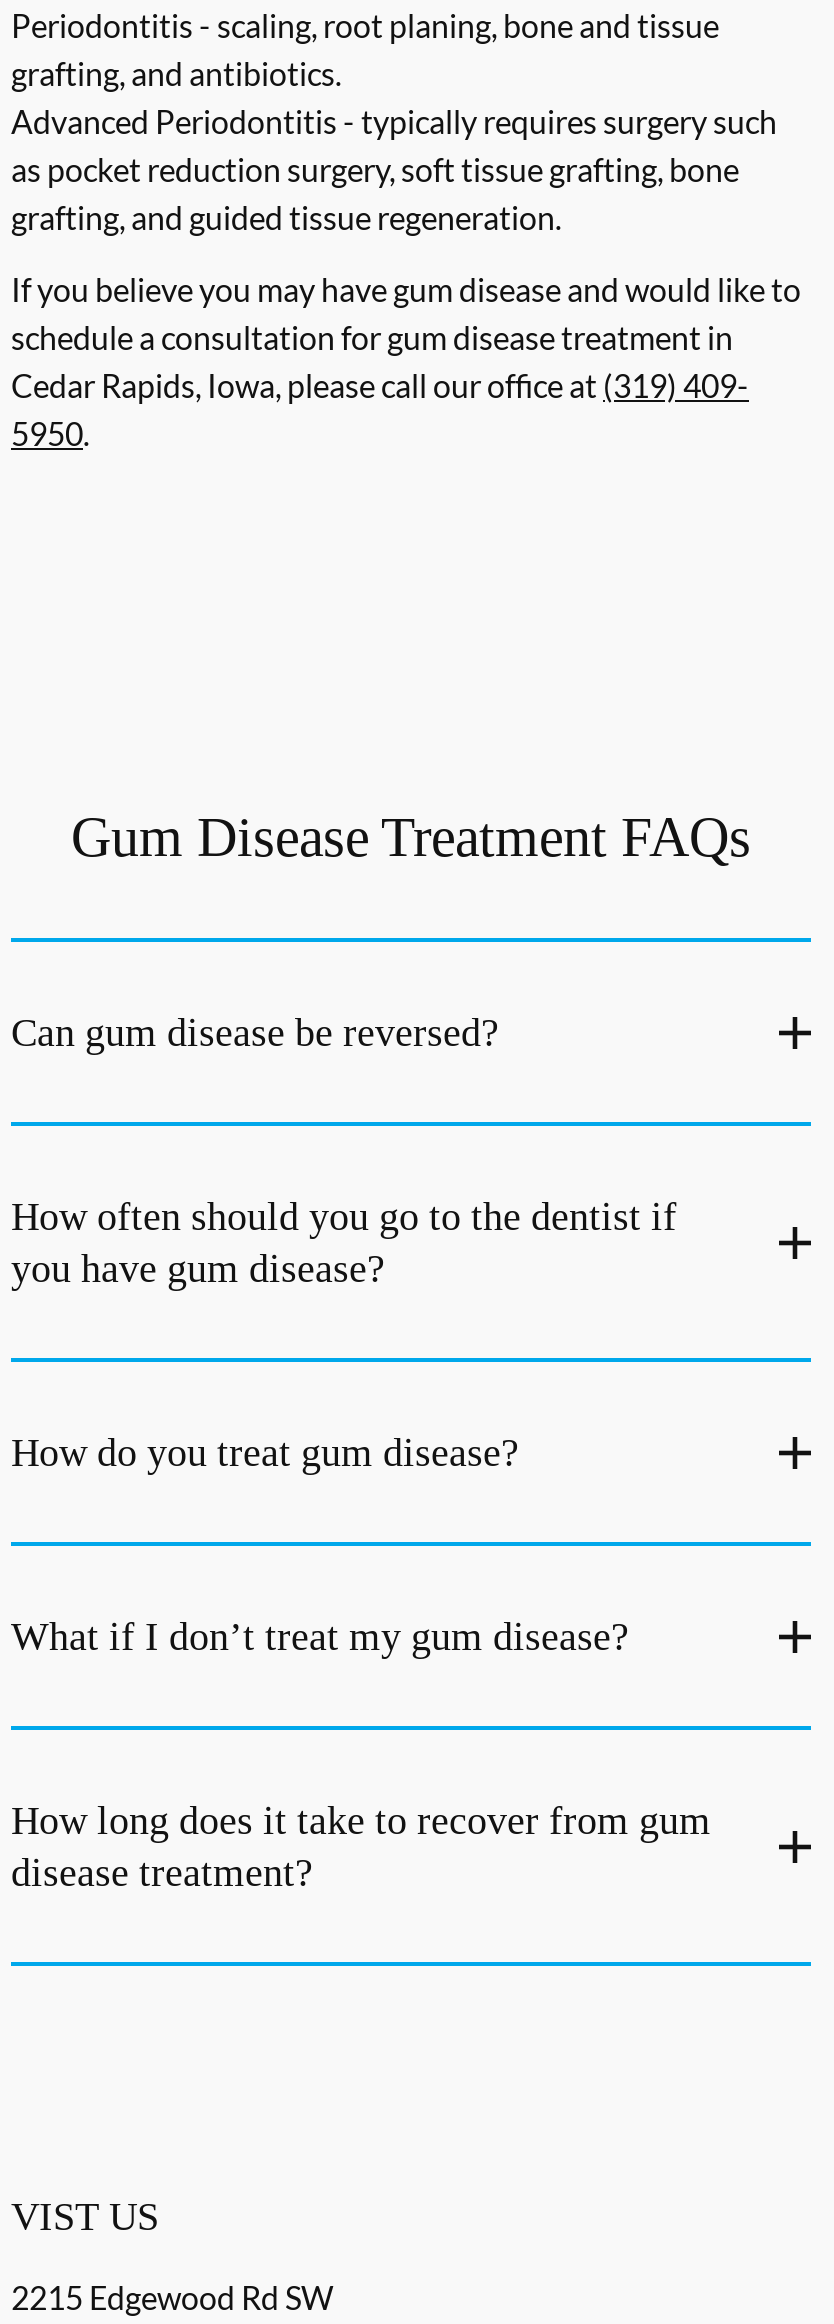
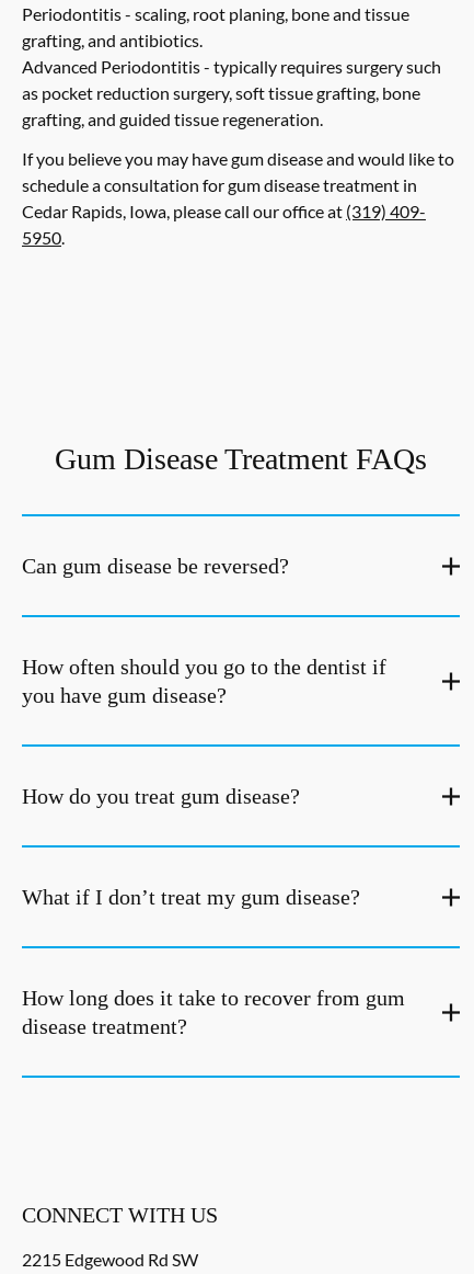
- VIST US
+ CONNECT WITH US
